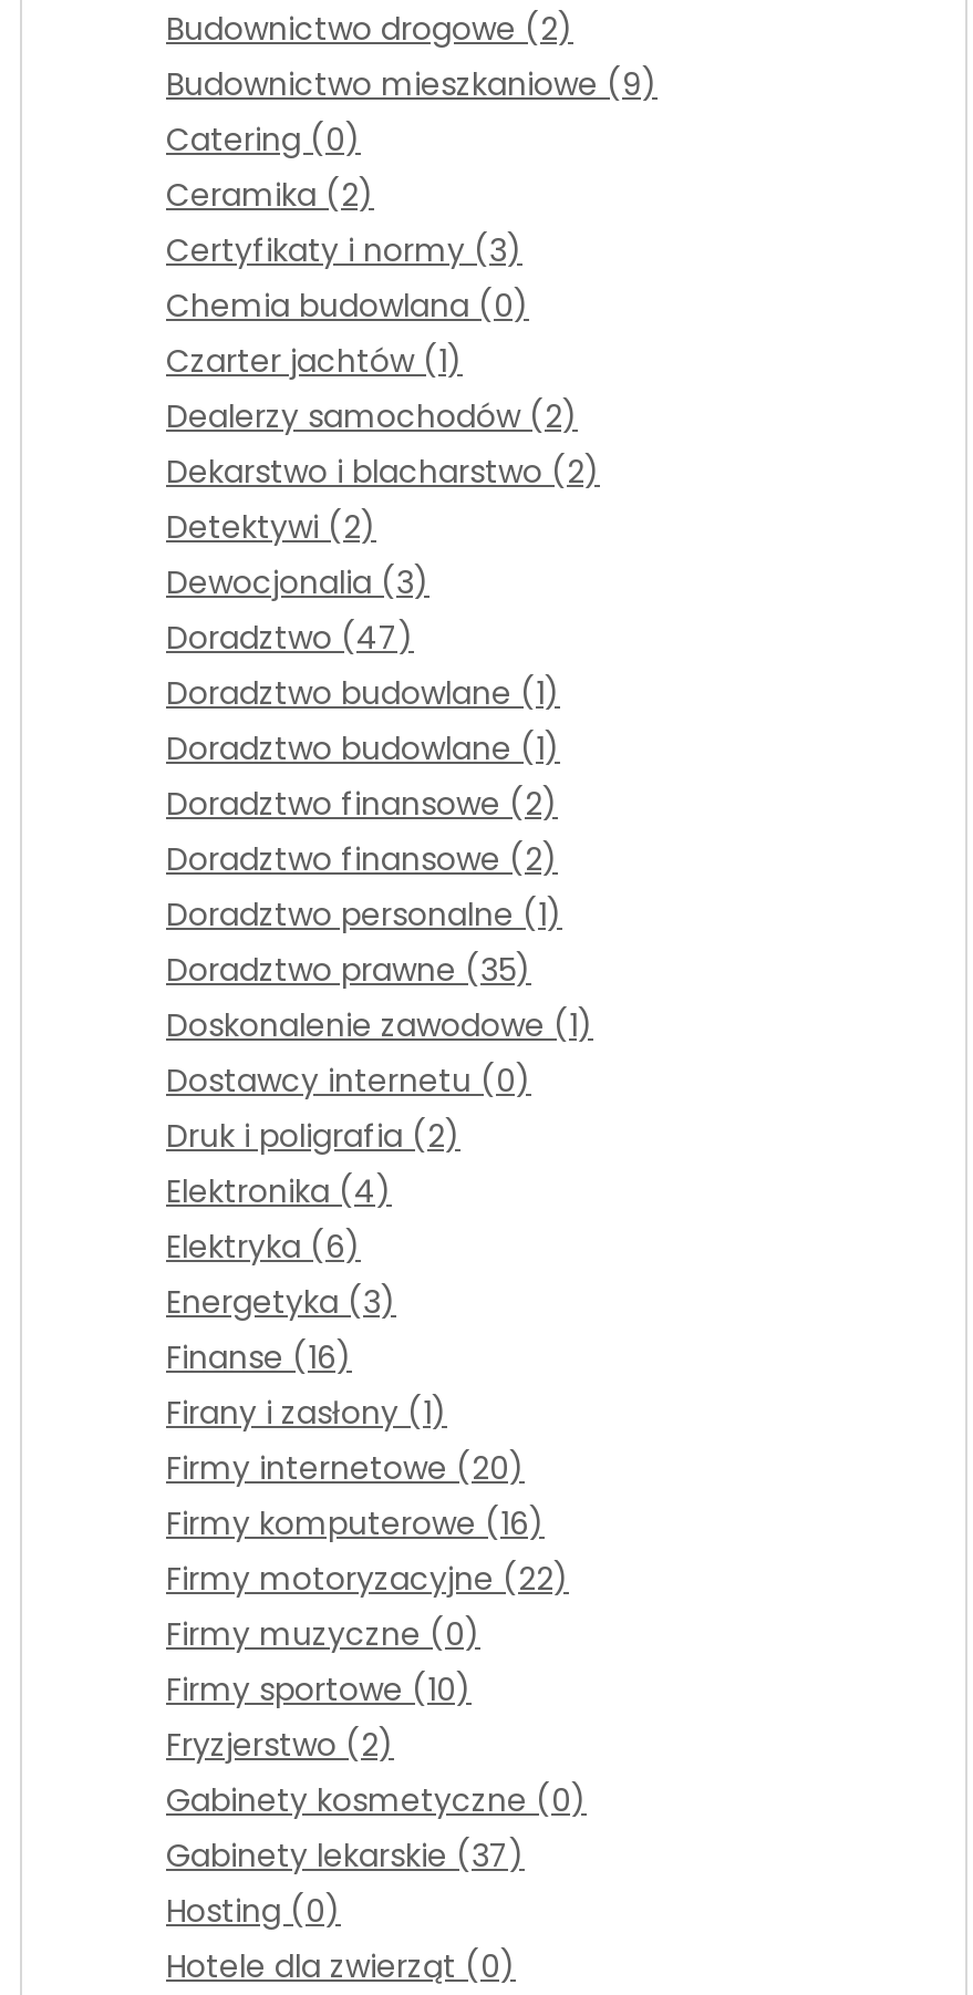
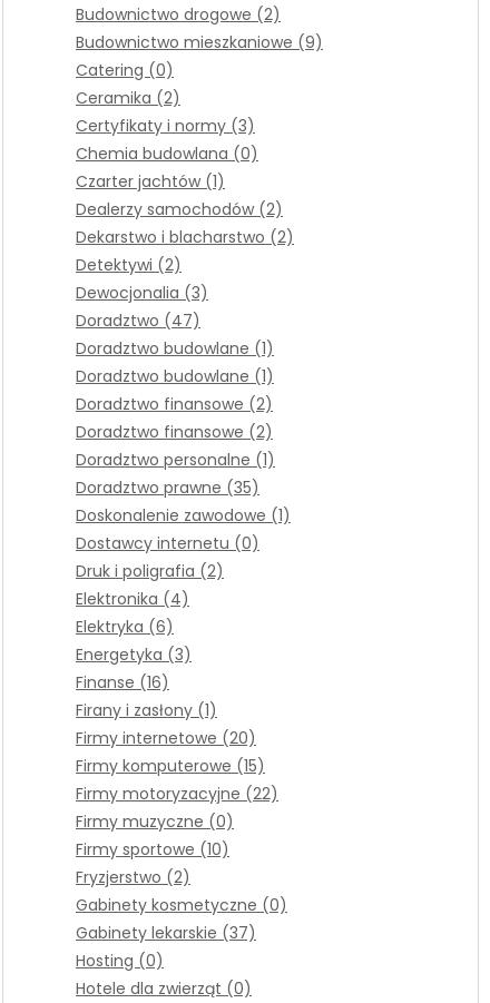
- Firmy komputerowe (16)
+ Firmy komputerowe (15)
